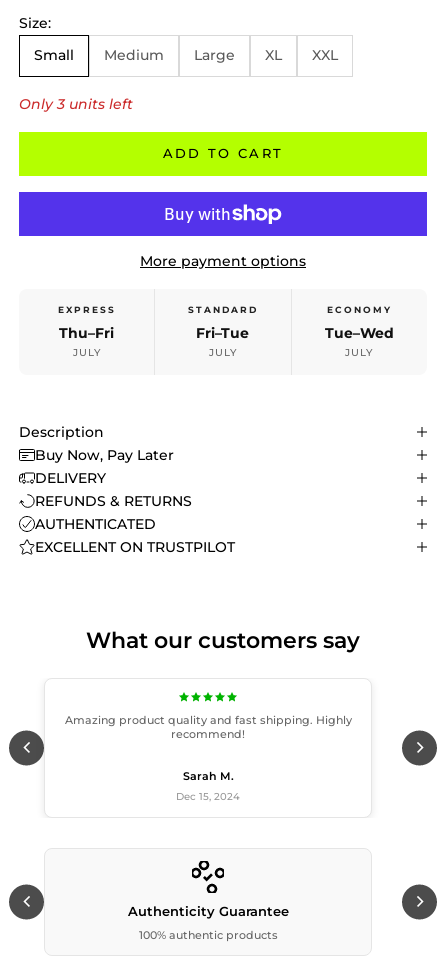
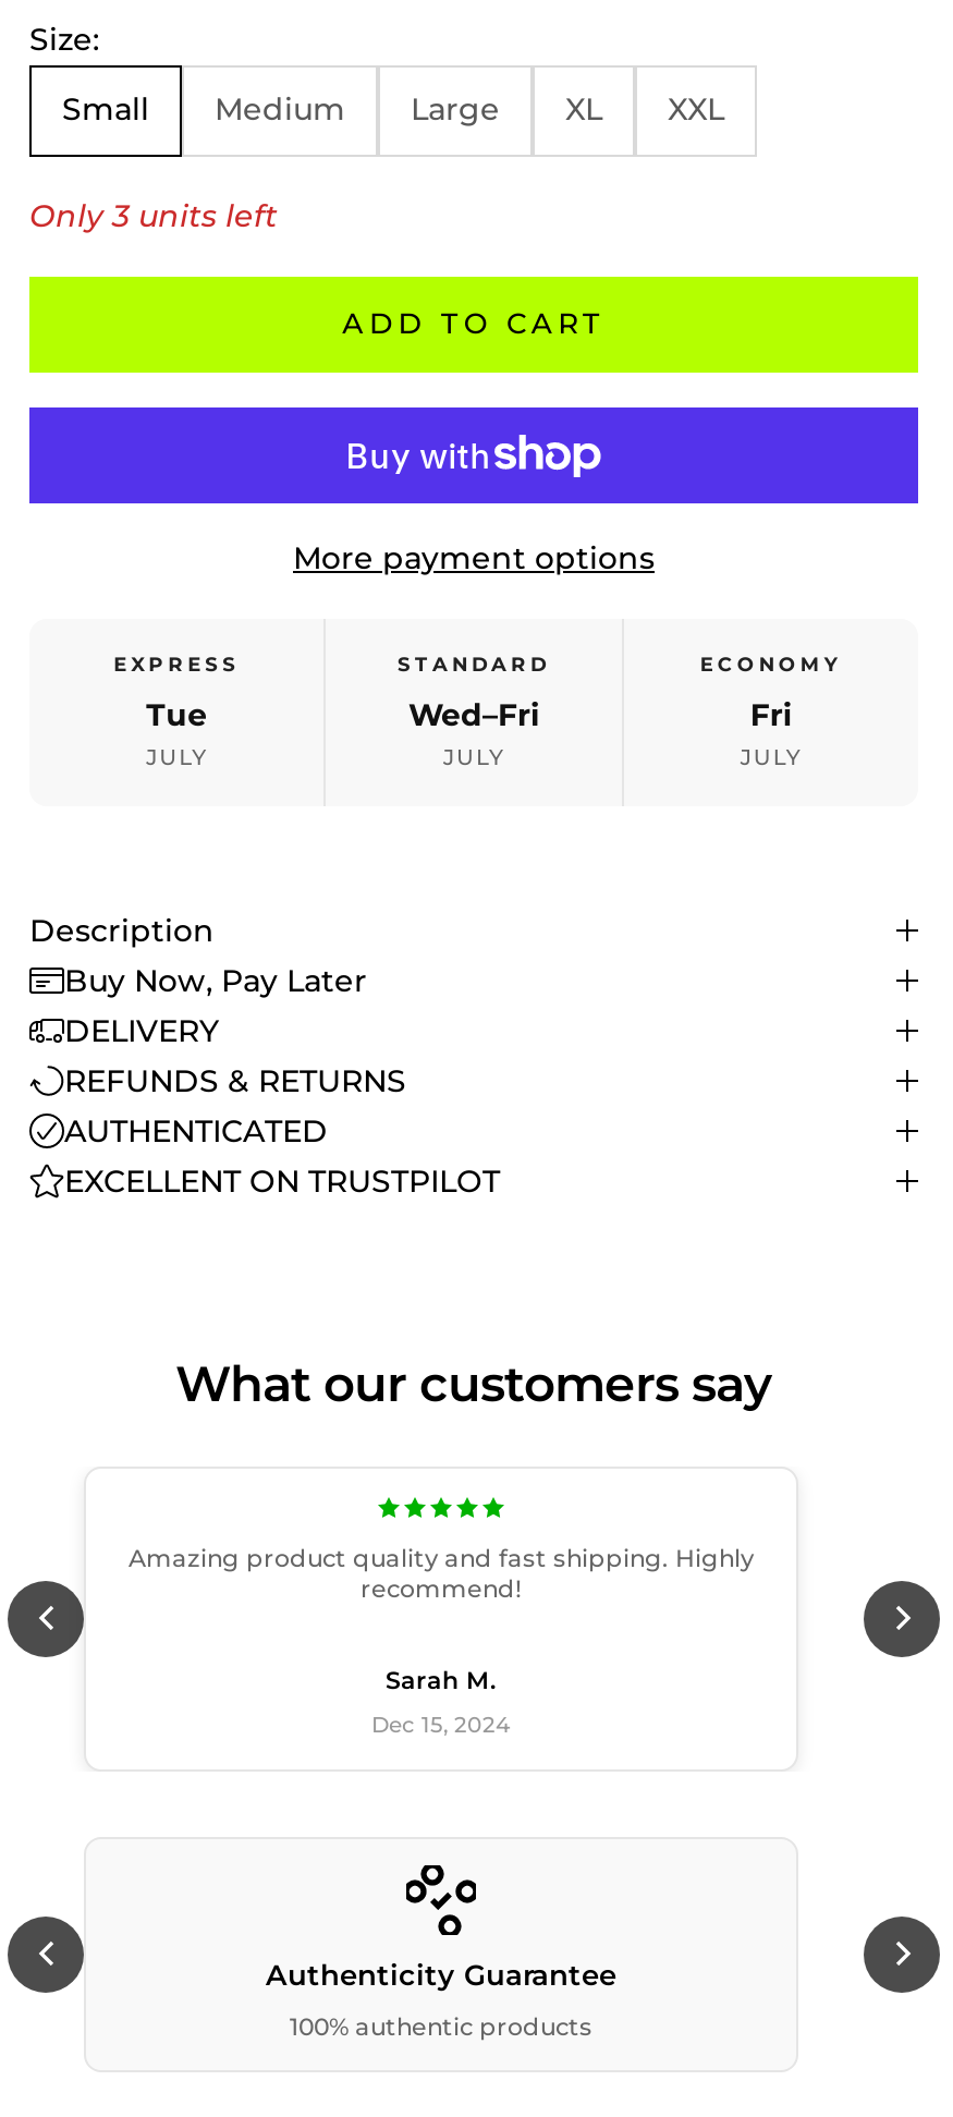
- Thu–Fri
+ Tue

- Fri–Tue
+ Wed–Fri

- Tue–Wed
+ Fri
